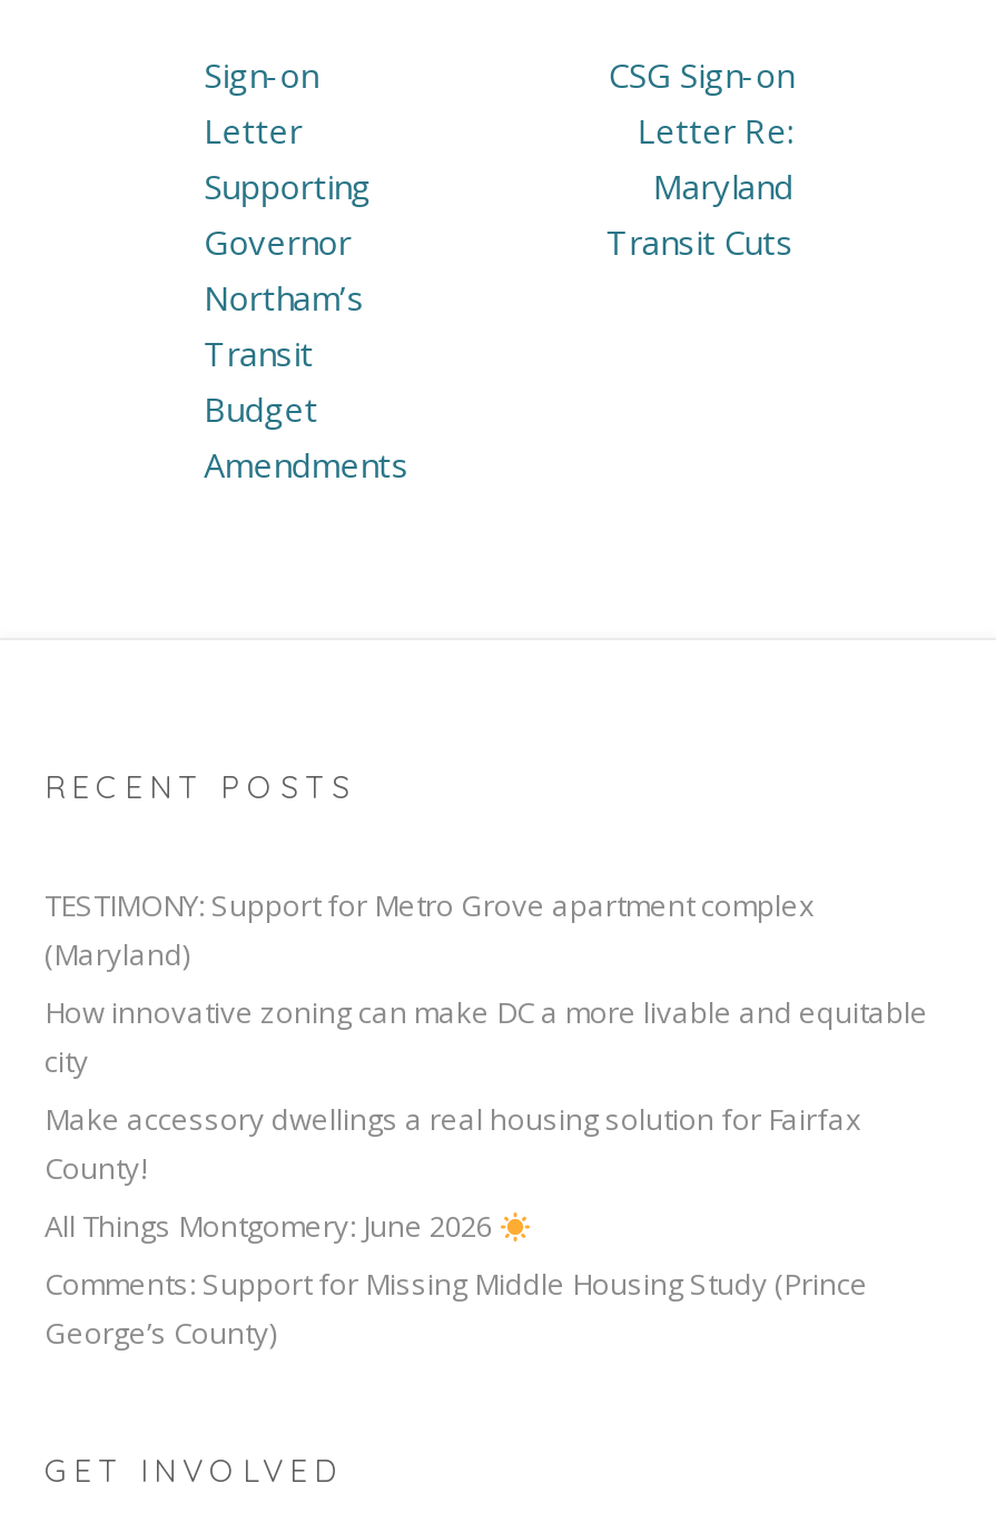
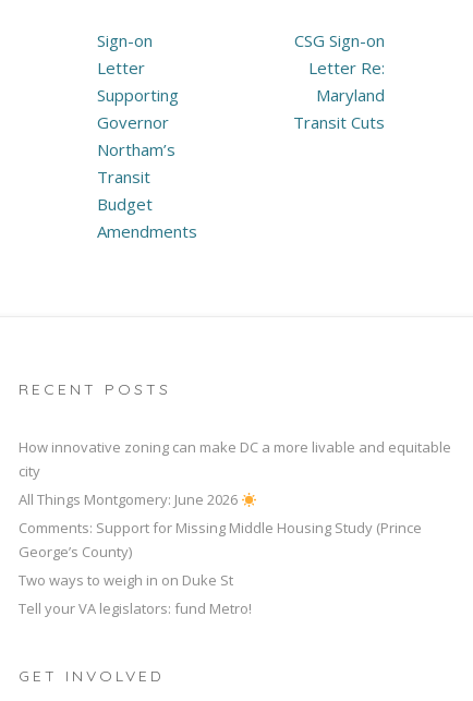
- TESTIMONY: Support for Metro Grove apartment complex
- (Maryland)

- Make accessory dwellings a real housing solution for Fairfax
- County!

moved up: All Things Montgomery: June 2026 | Comments: Support for Missing Middle Housing Study (Prince | George’s County)

+ Two ways to weigh in on Duke St
+ Tell your VA legislators: fund Metro!
